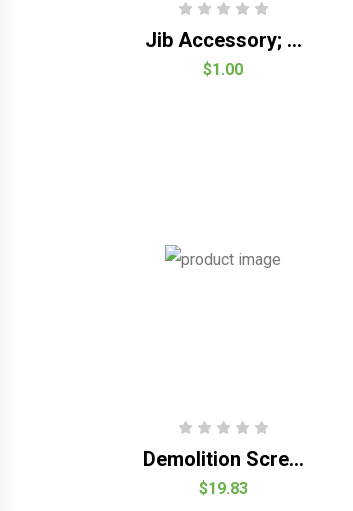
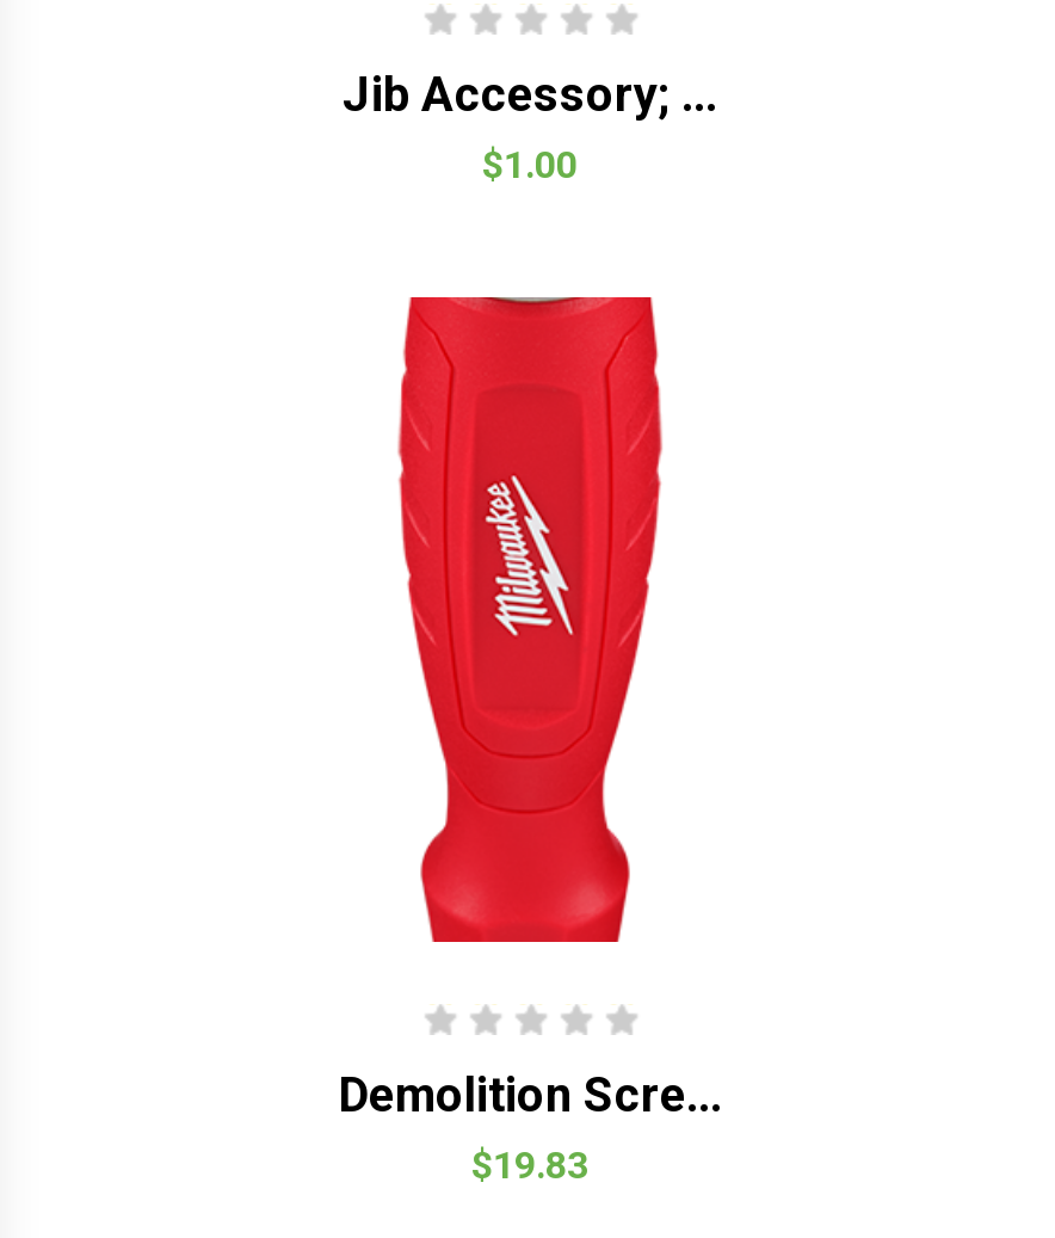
+ [image]
